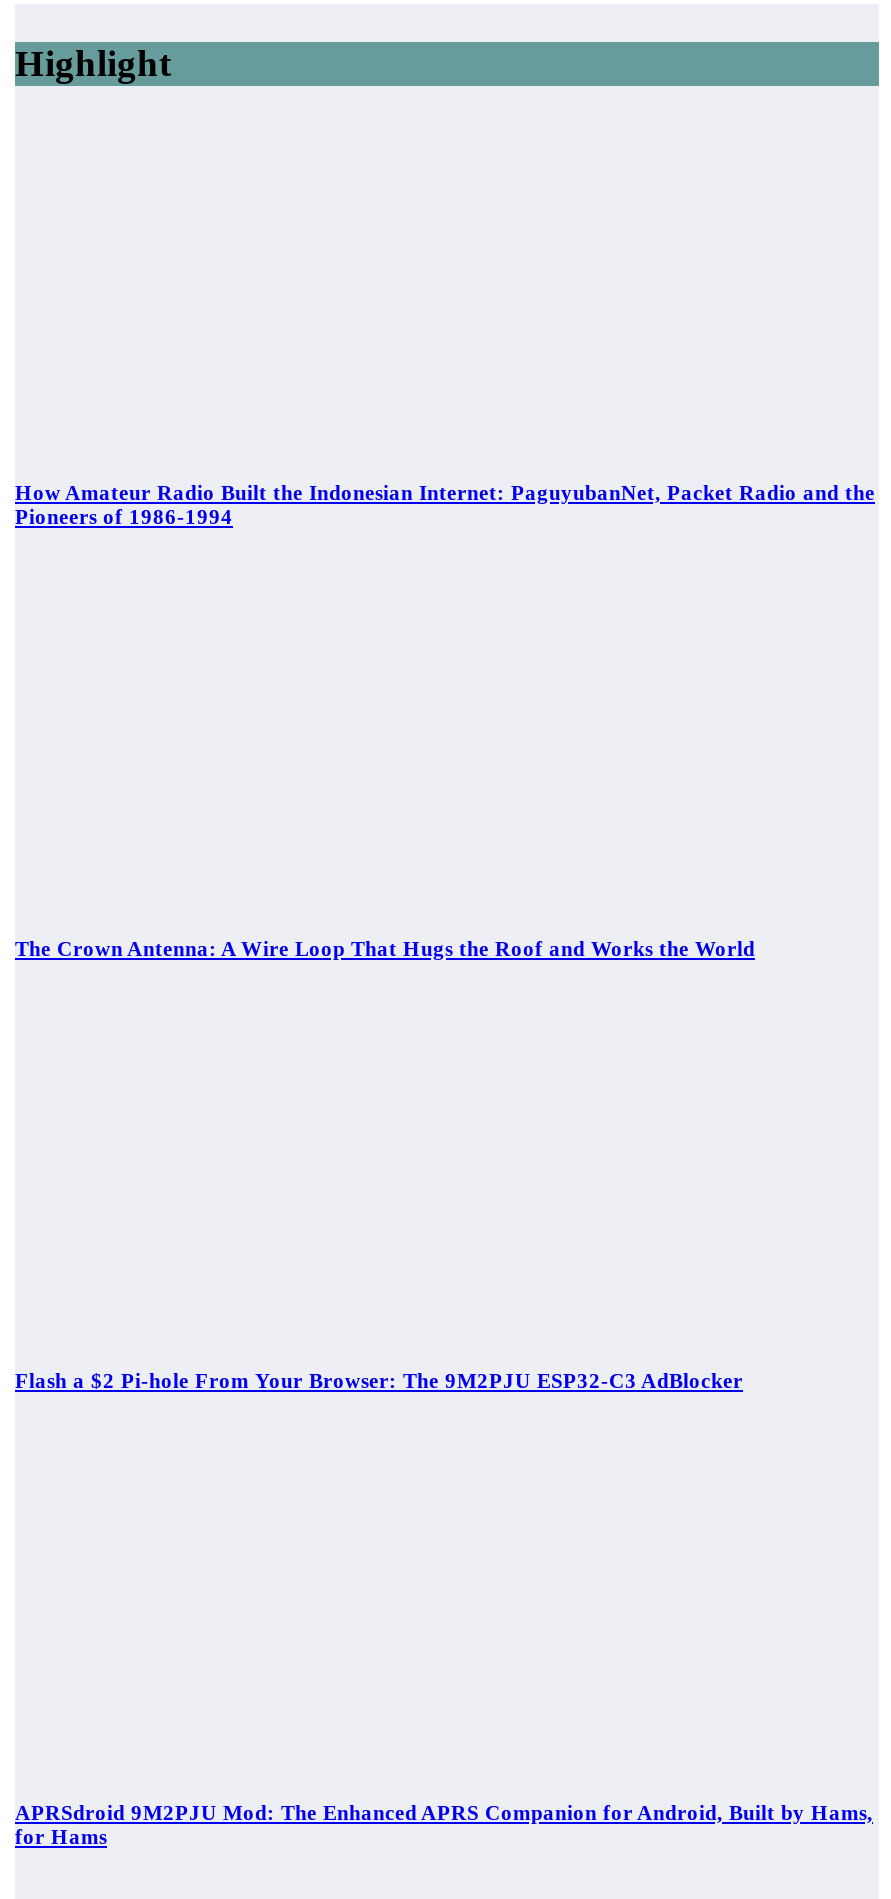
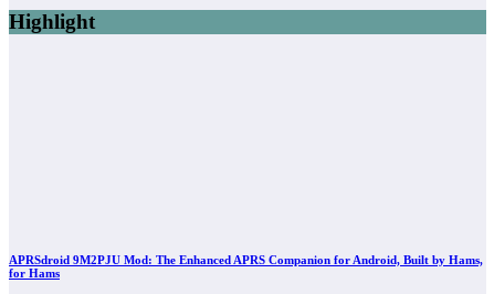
- How Amateur Radio Built the Indonesian Internet: PaguyubanNet, Packet Radio and the
- Pioneers of 1986-1994

- The Crown Antenna: A Wire Loop That Hugs the Roof and Works the World

- Flash a $2 Pi-hole From Your Browser: The 9M2PJU ESP32-C3 AdBlocker
